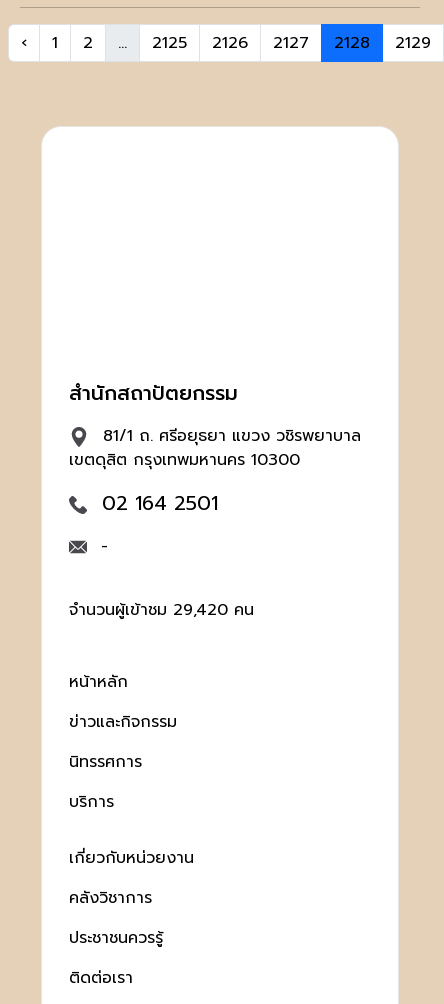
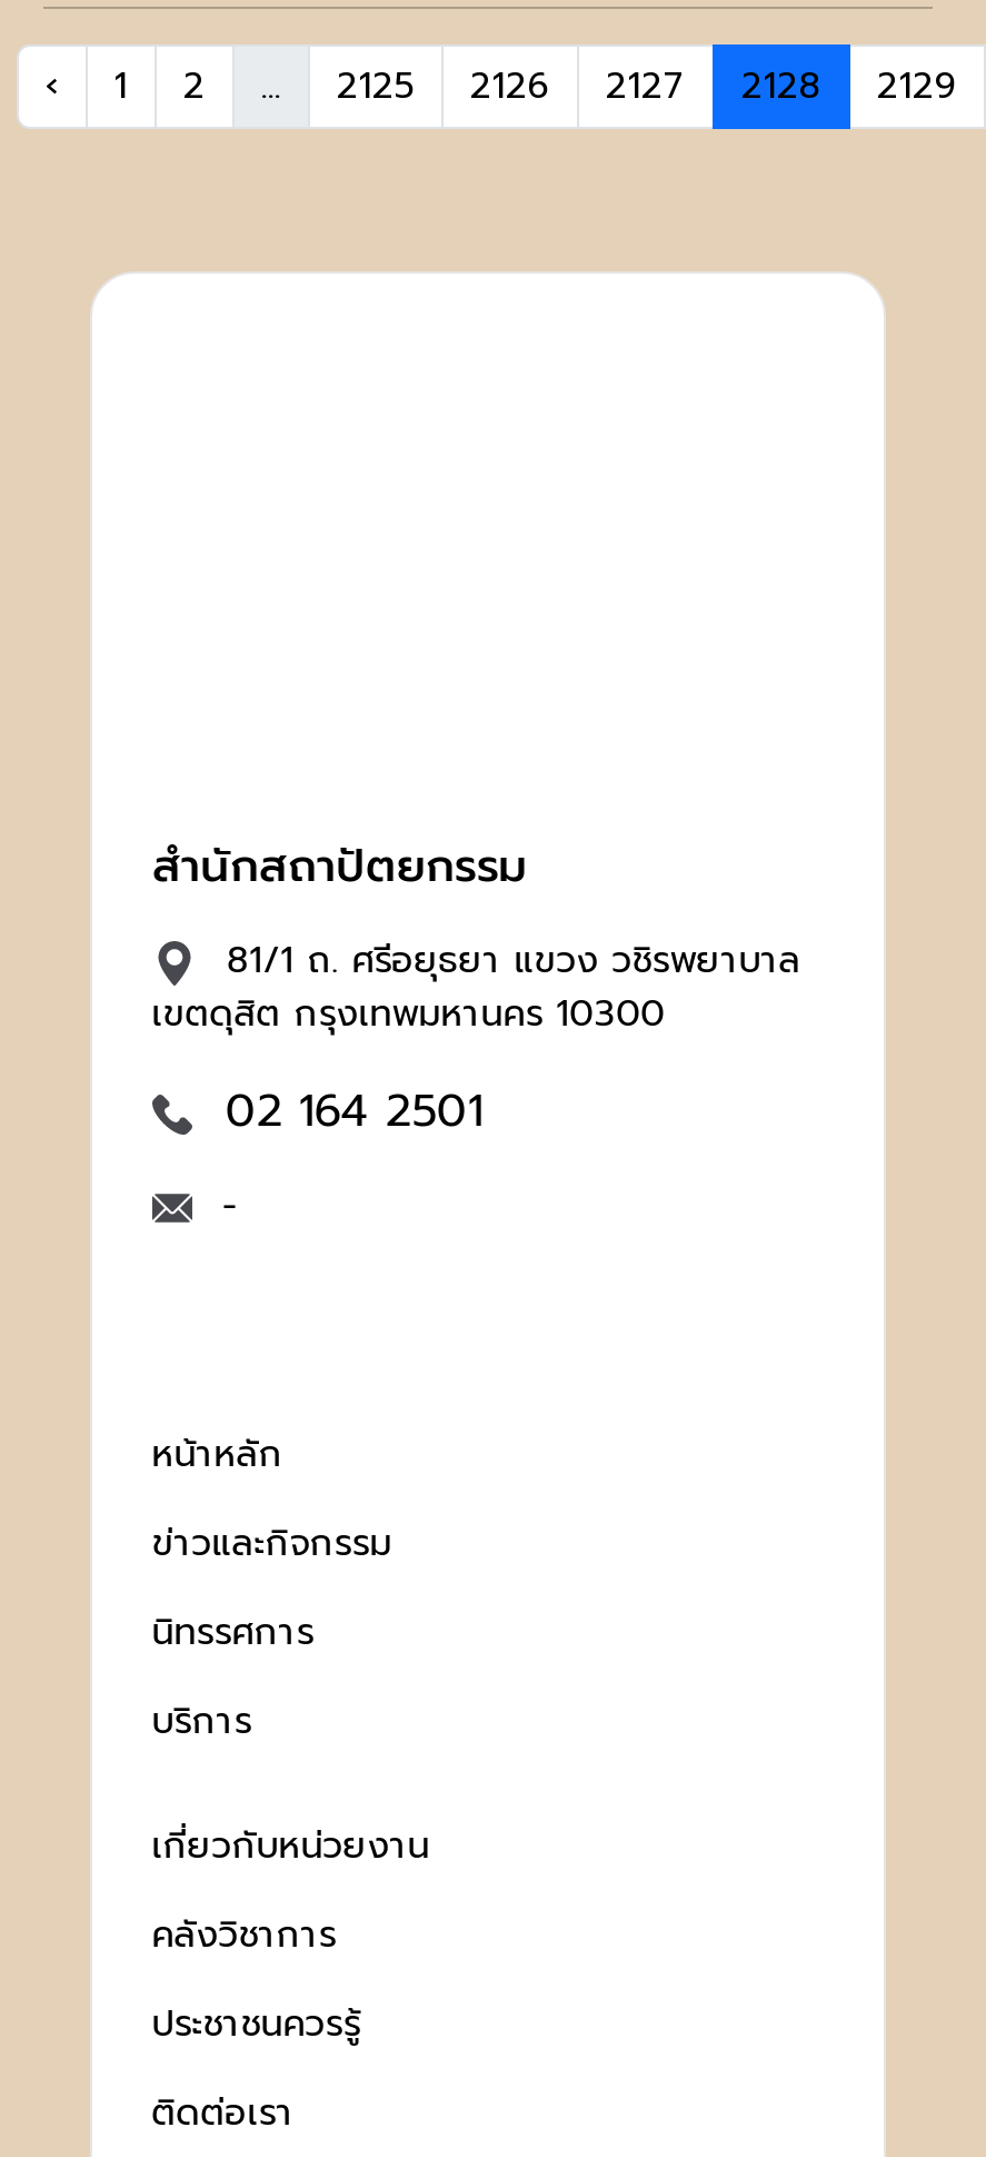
- จำนวนผู้เข้าชม 29,420 คน
